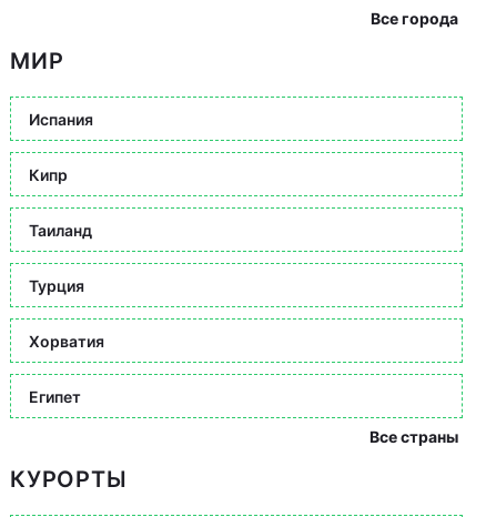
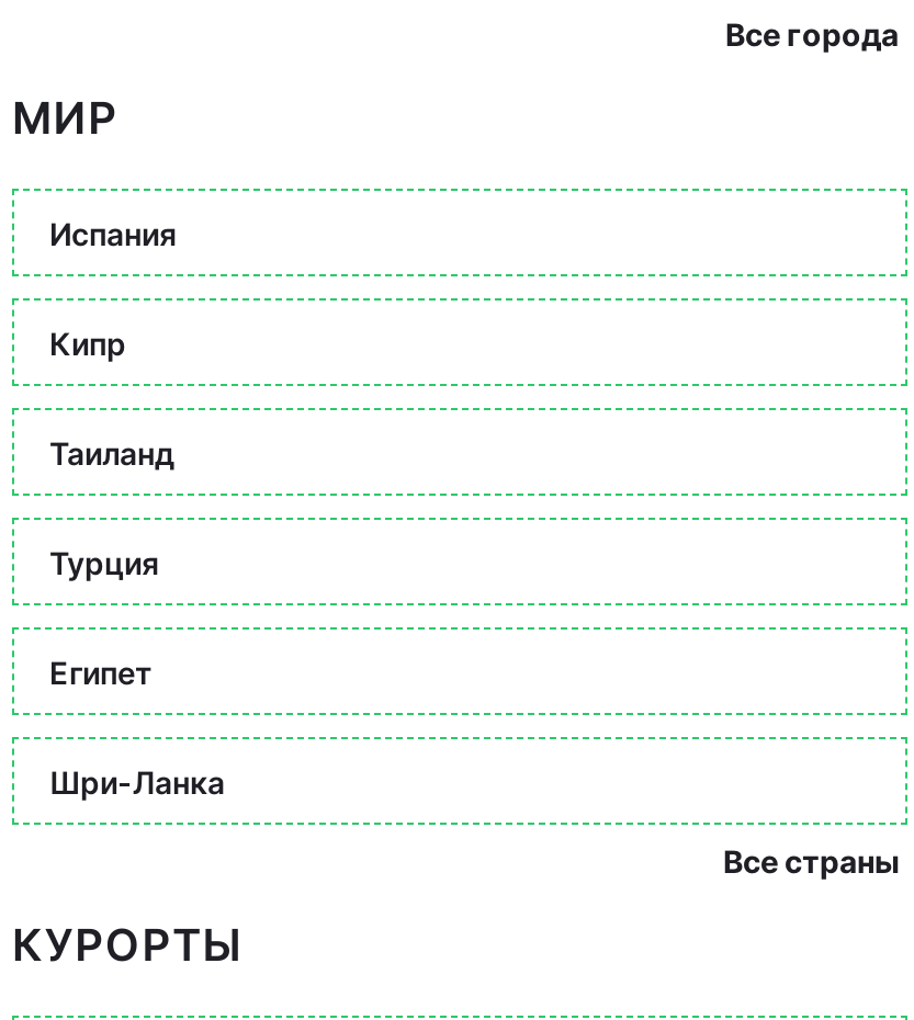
- Хорватия

moved up: Египет

+ Шри-Ланка
